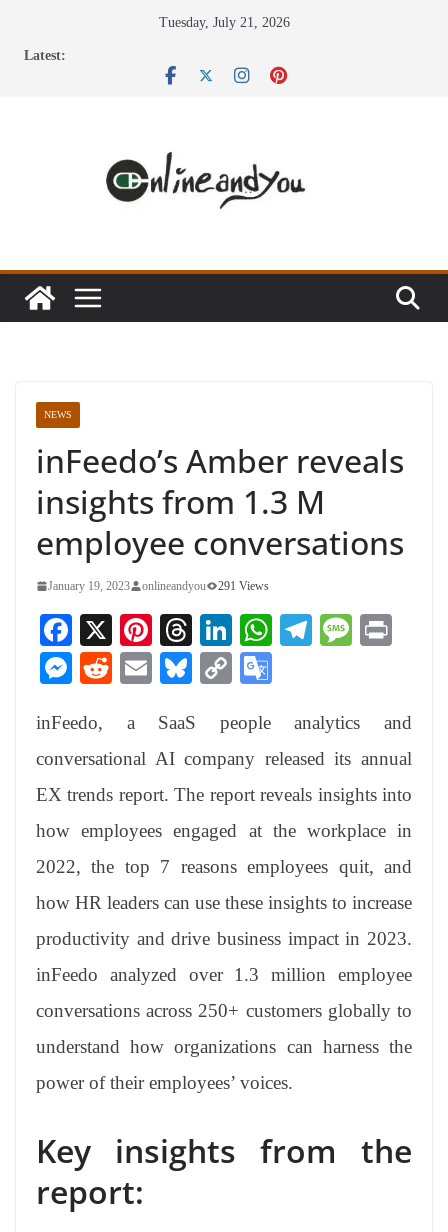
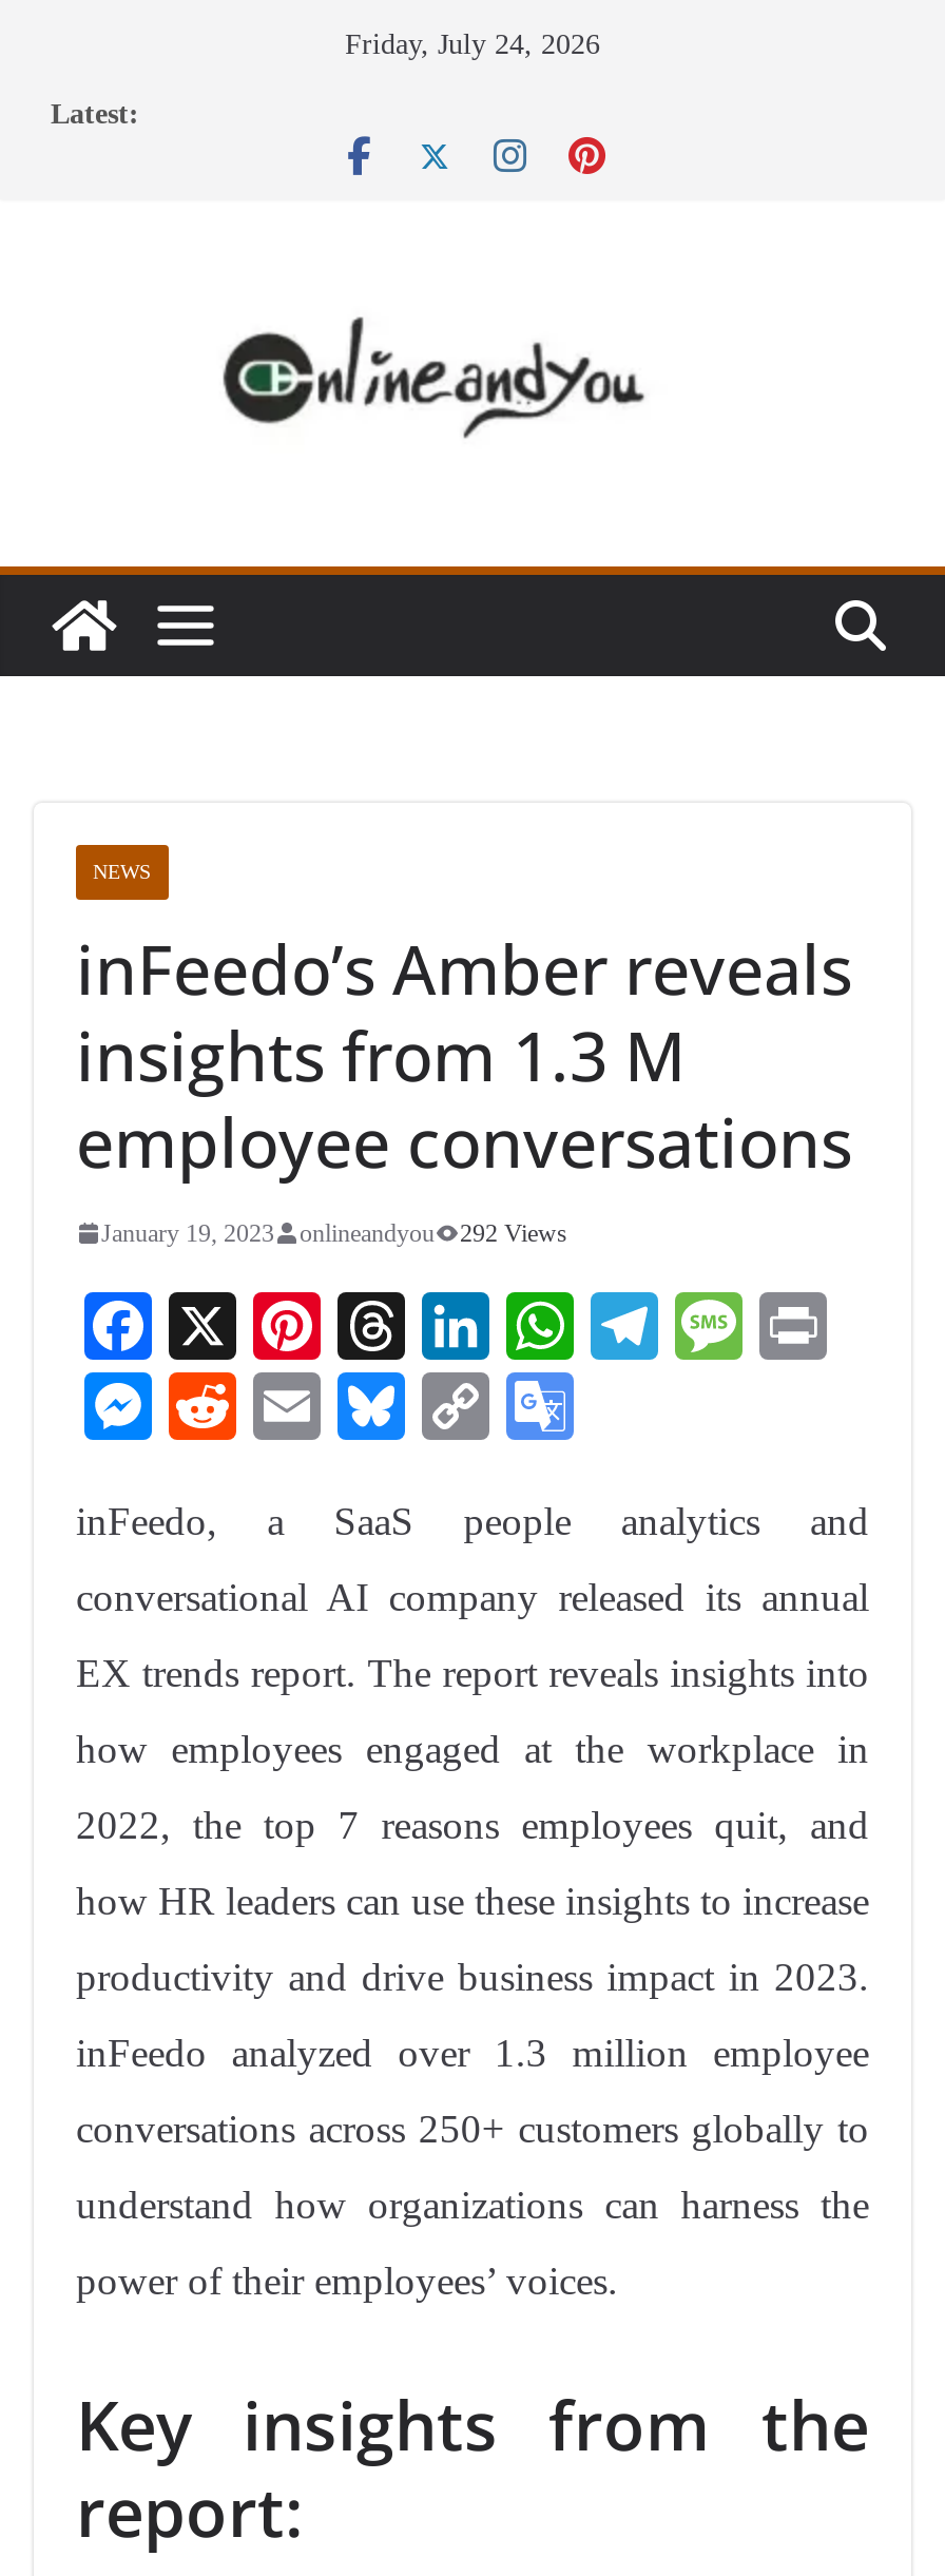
- Tuesday, July 21, 2026
+ Friday, July 24, 2026

- January 19, 2023 onlineandyou 291 Views
+ January 19, 2023 onlineandyou 292 Views
